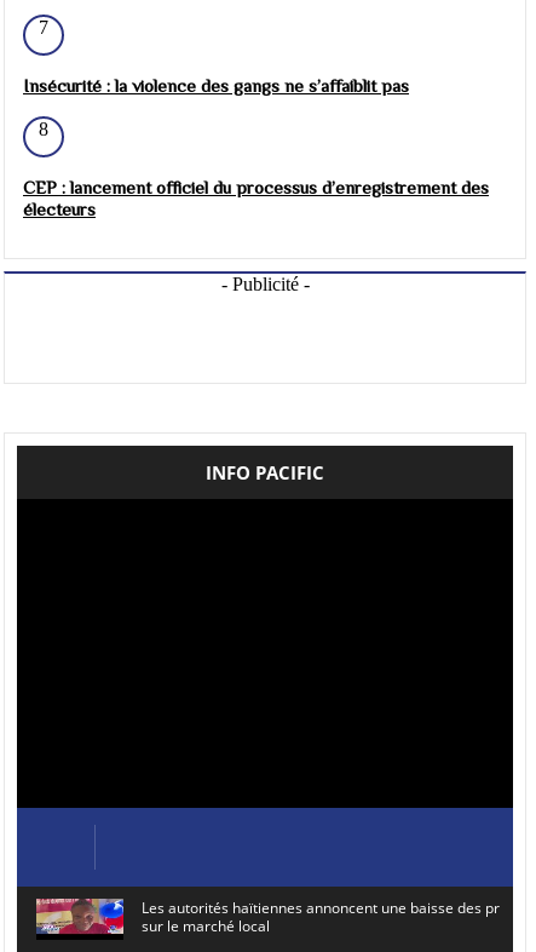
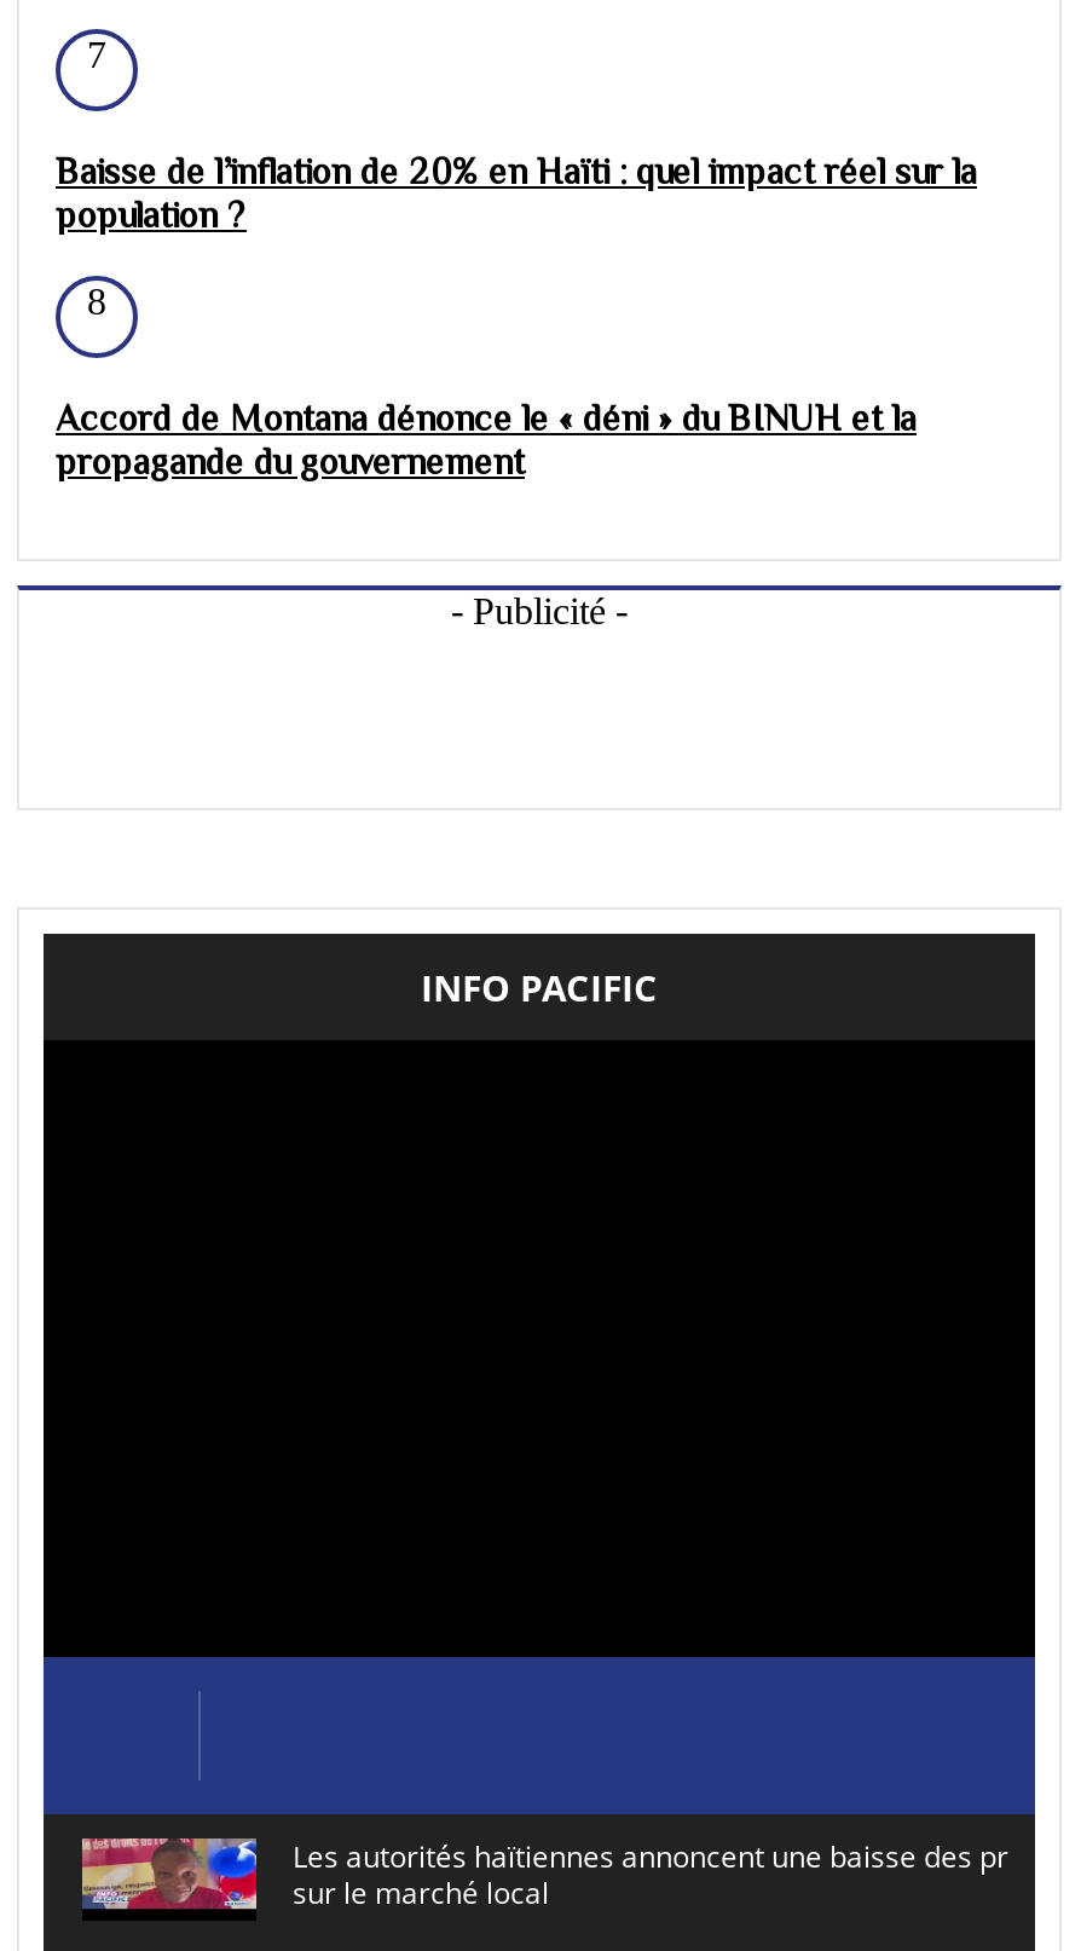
- Insécurité : la violence des gangs ne s’affaiblit pas
+ Baisse de l’inflation de 20% en Haïti : quel impact réel sur la
+ population ?

- CEP : lancement officiel du processus d’enregistrement des
- électeurs
+ Accord de Montana dénonce le « déni » du BINUH et la
+ propagande du gouvernement
